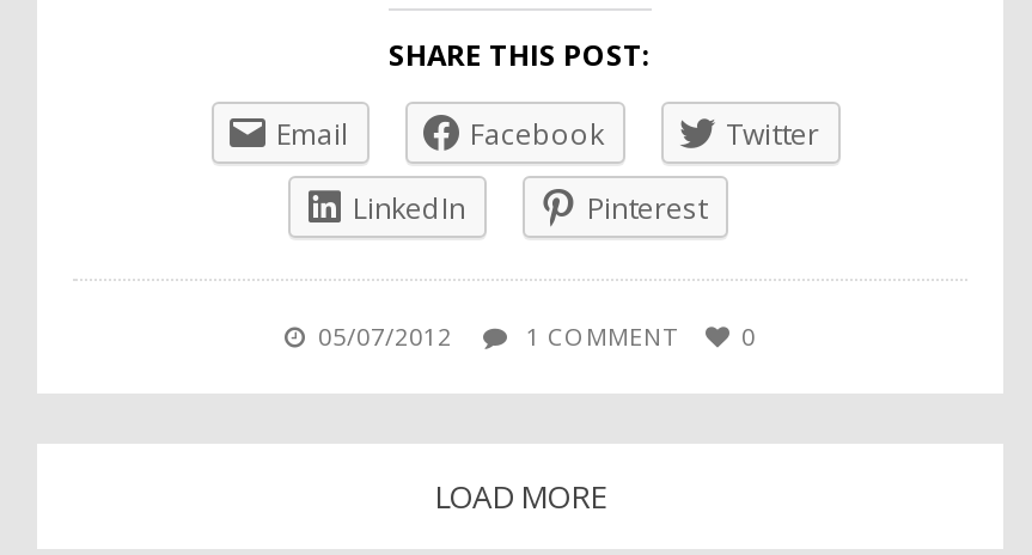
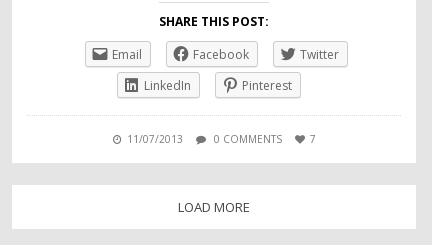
- 05/07/2012
- 1 COMMENT
- 0
+ 11/07/2013
+ 0 COMMENTS
+ 7
